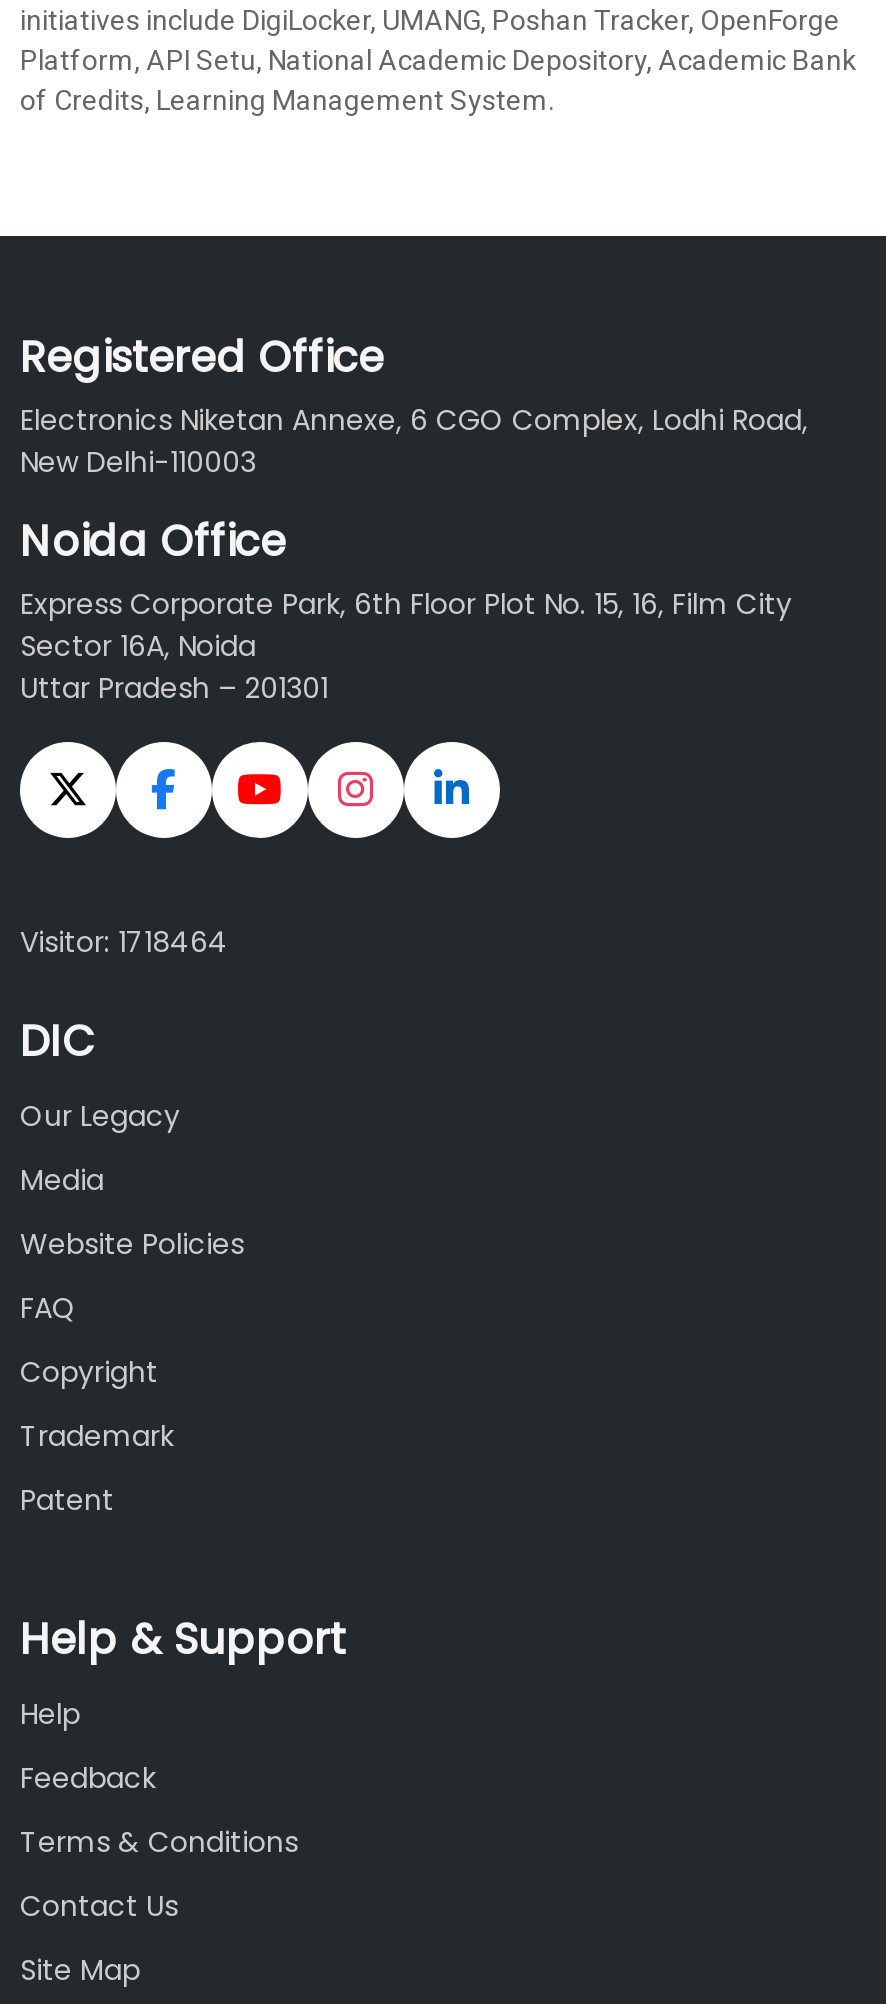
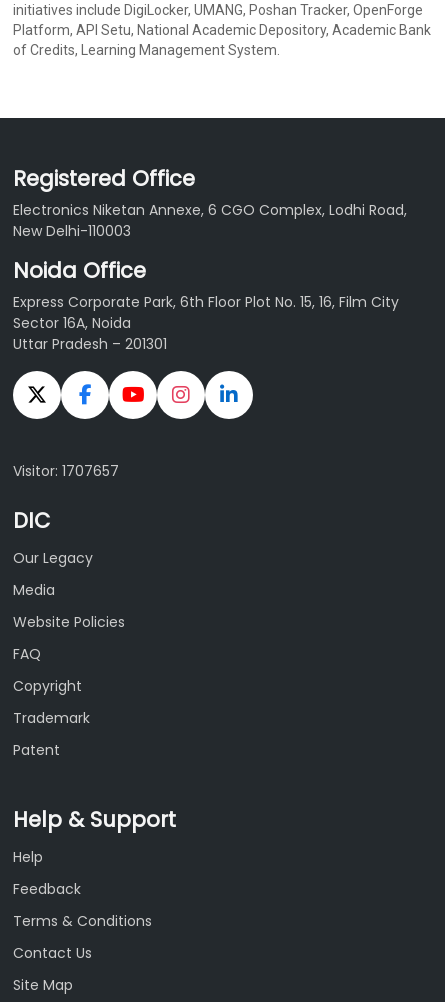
- Visitor: 1718464
+ Visitor: 1707657
